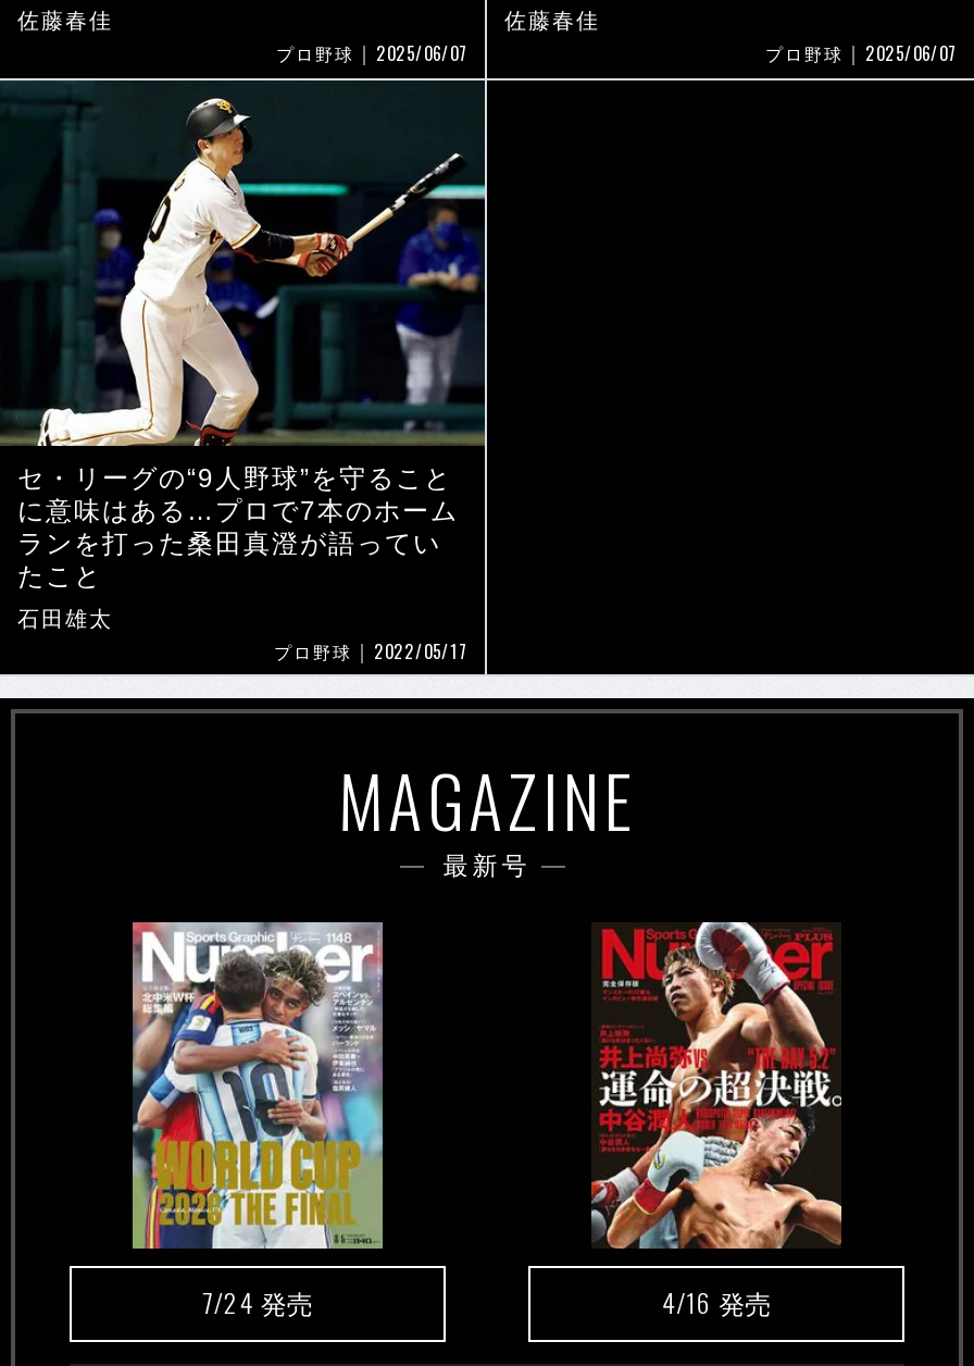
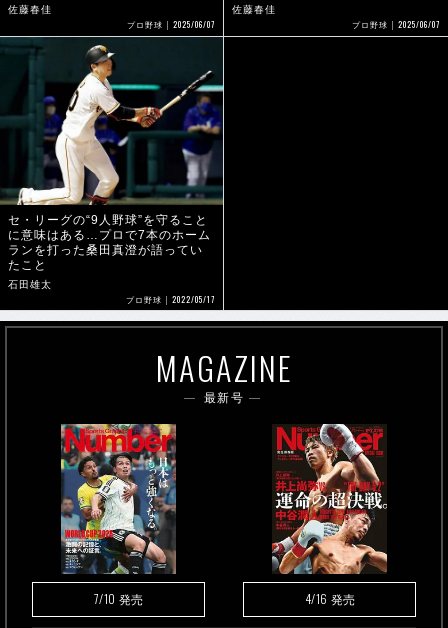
- [image]
- 7/24発売
+ [image]
+ 7/10発売
